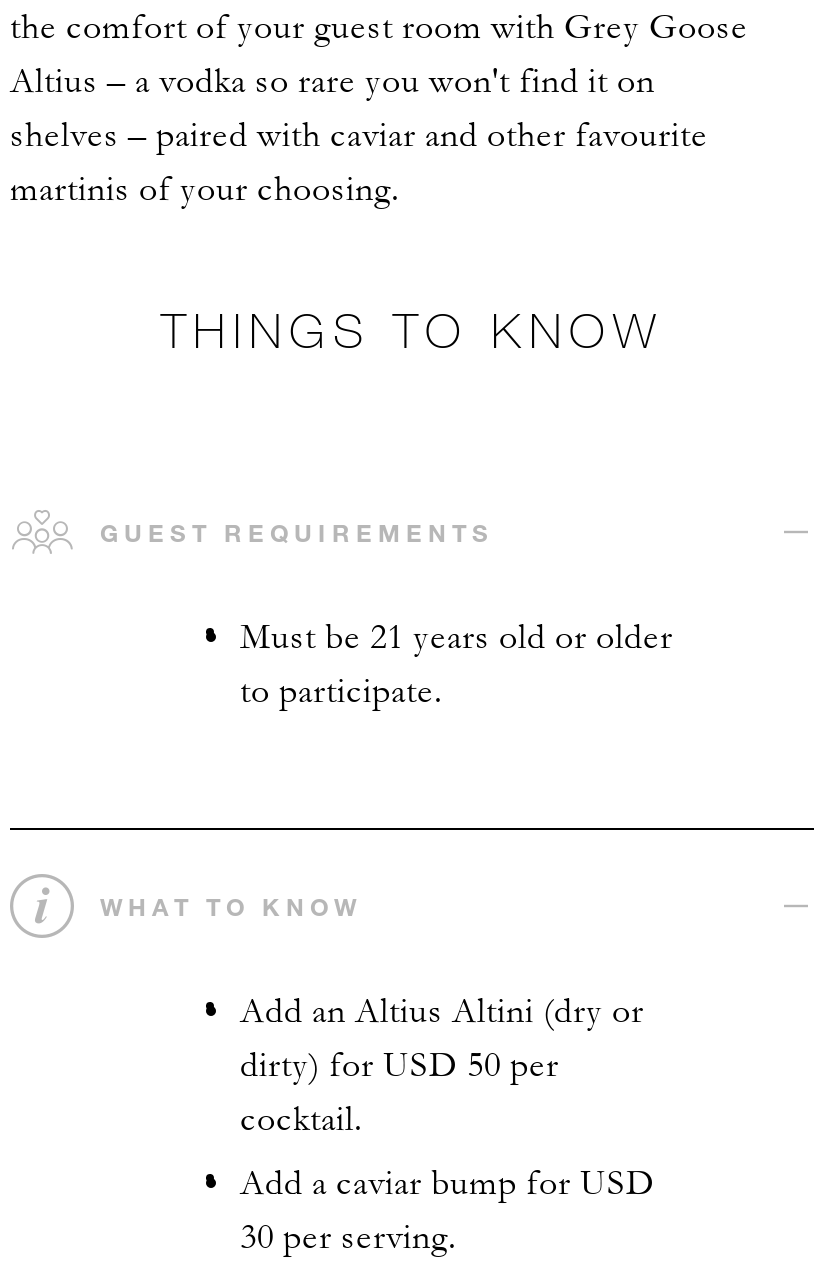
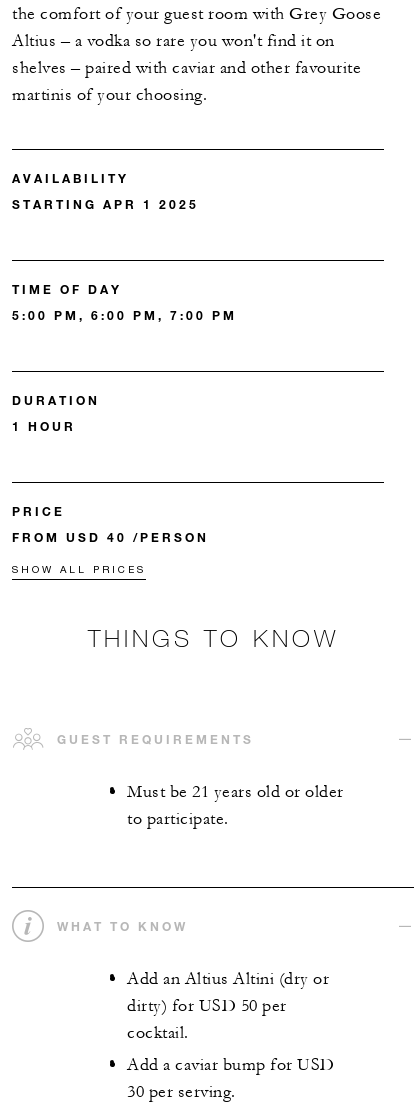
+ AVAILABILITY
+ STARTING APR 1 2025

+ TIME OF DAY
+ 5:00 PM, 6:00 PM, 7:00 PM

+ DURATION
+ 1 HOUR

+ PRICE
+ FROM USD 40 /PERSON
+ SHOW ALL PRICES
